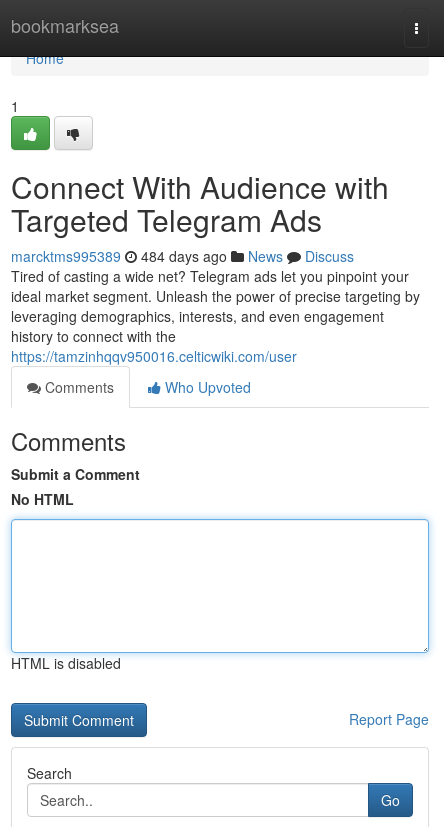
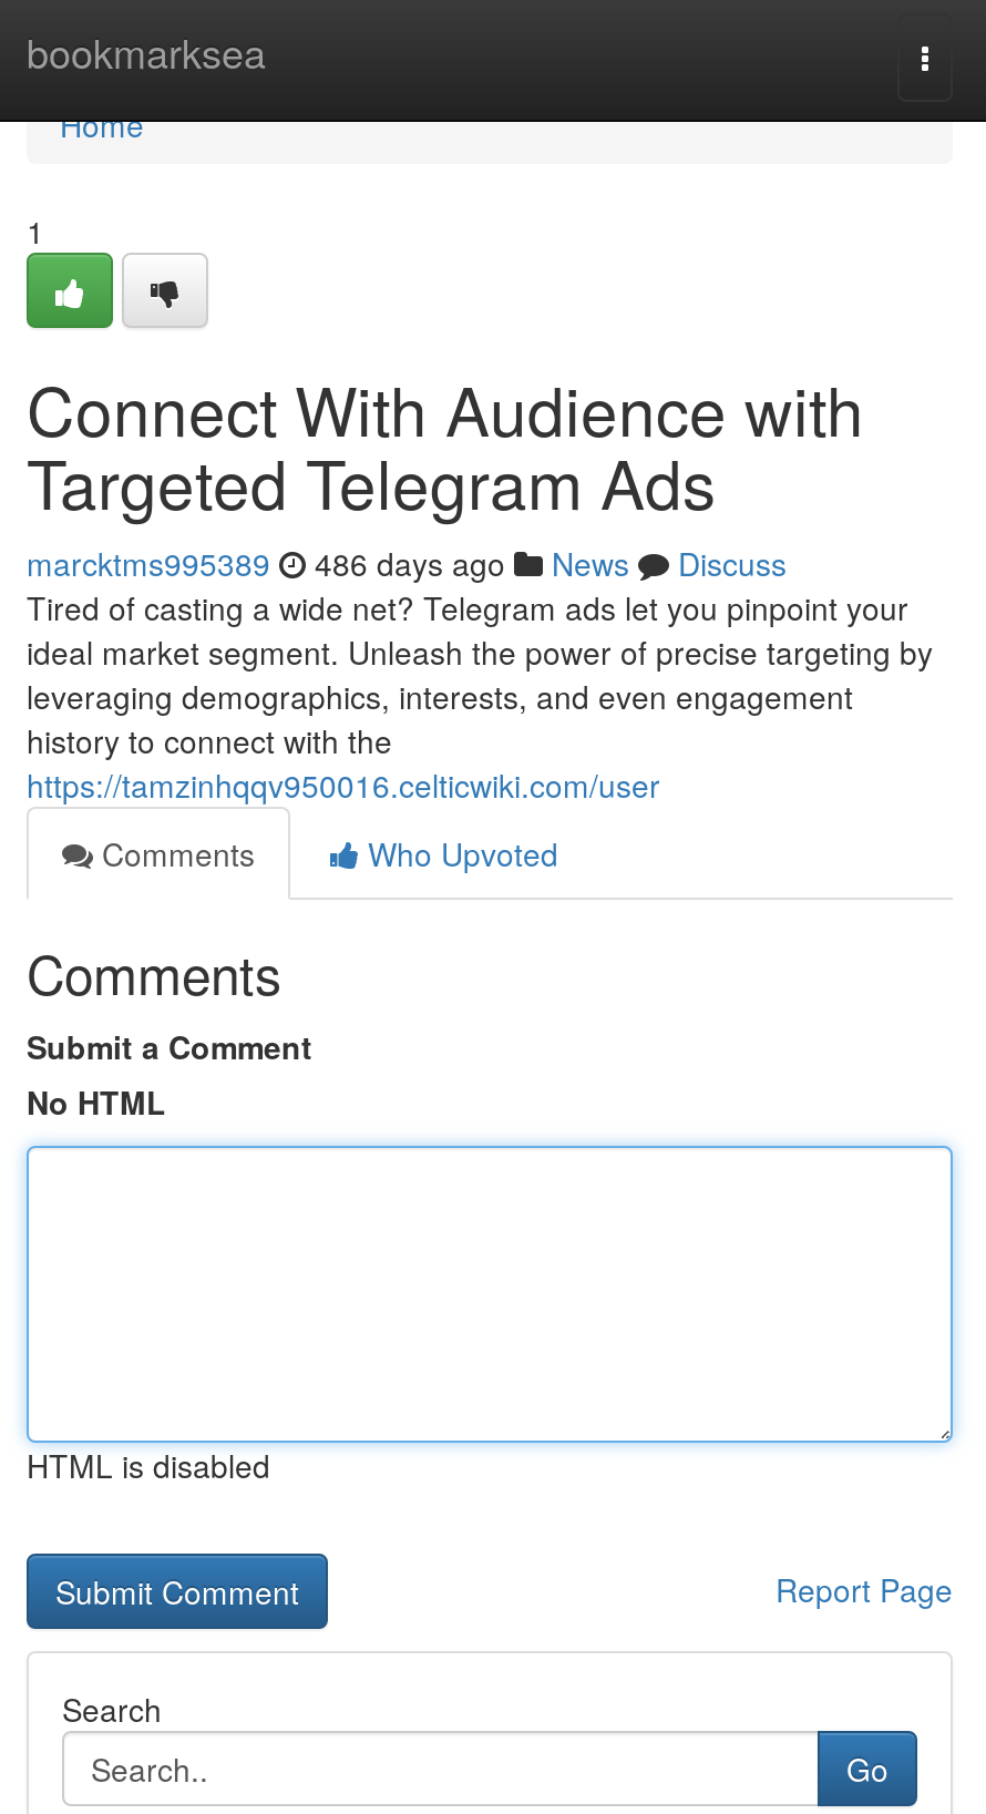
- marcktms995389 484 days ago News Discuss
+ marcktms995389 486 days ago News Discuss
